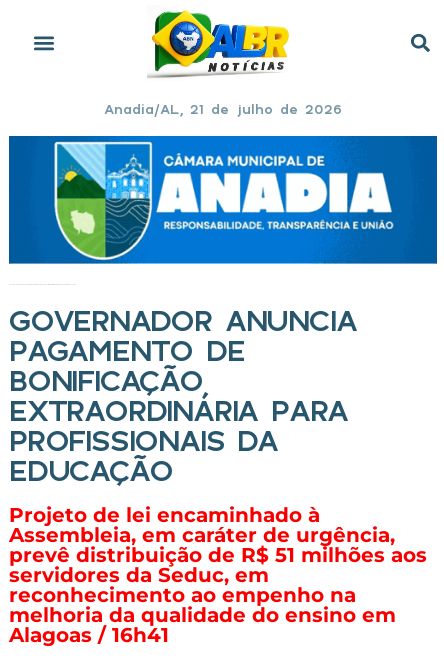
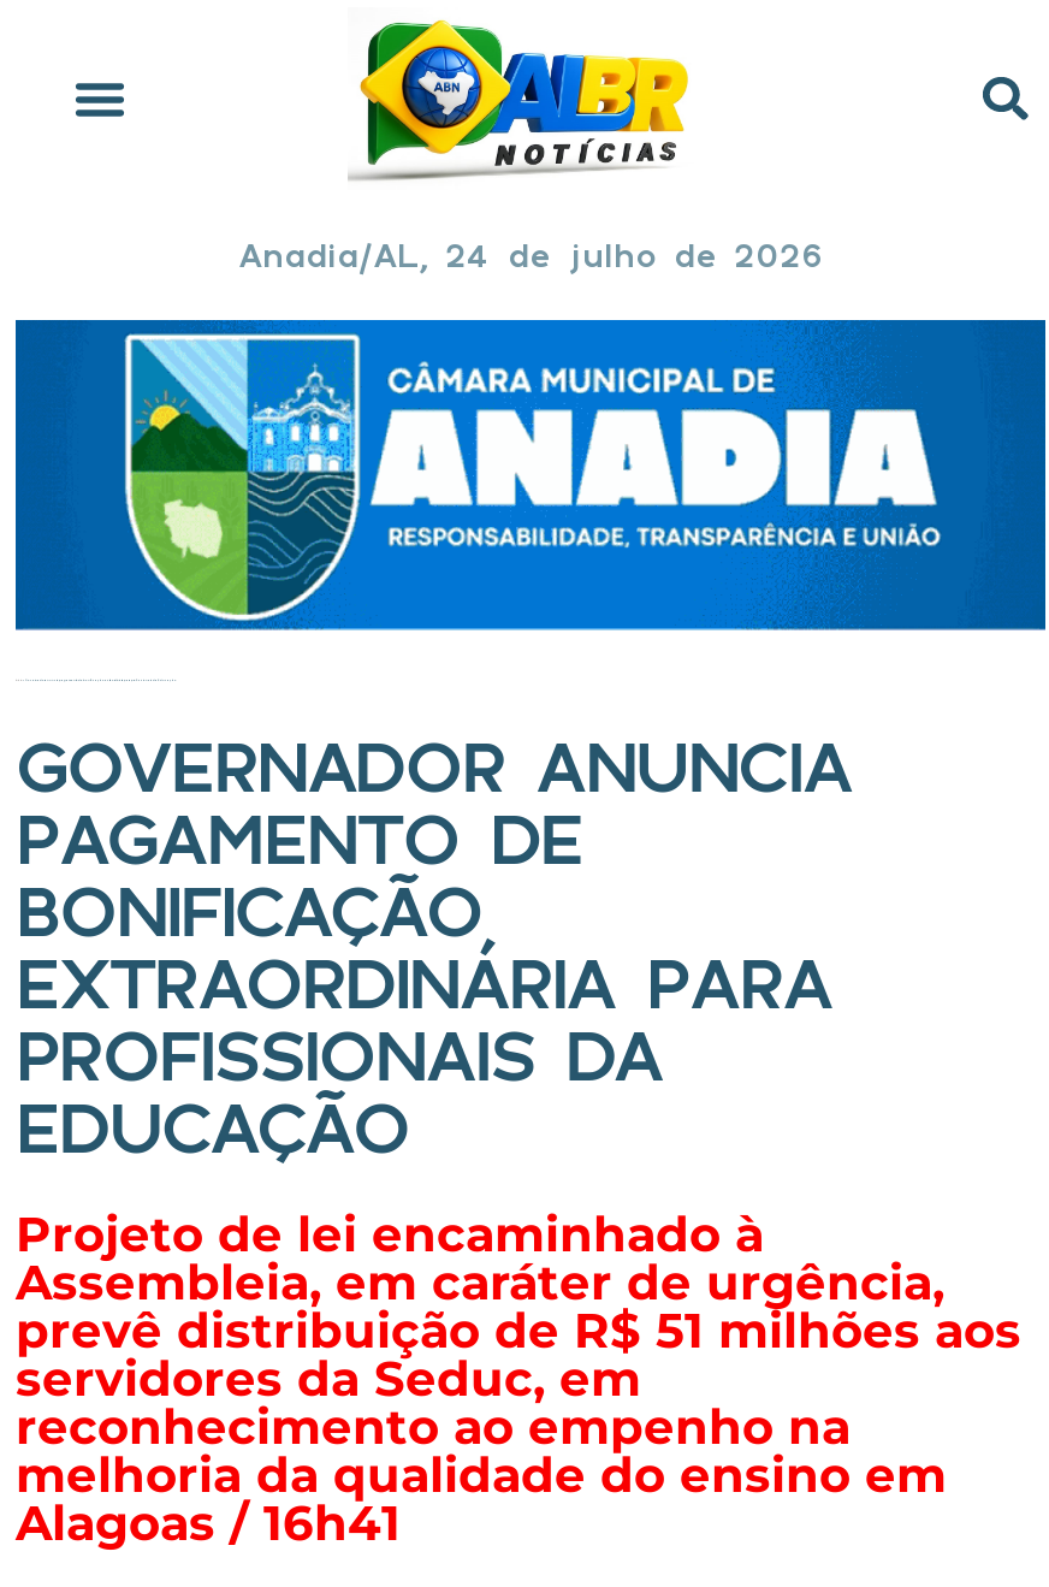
- Anadia/AL, 21 de julho de 2026
+ Anadia/AL, 24 de julho de 2026
